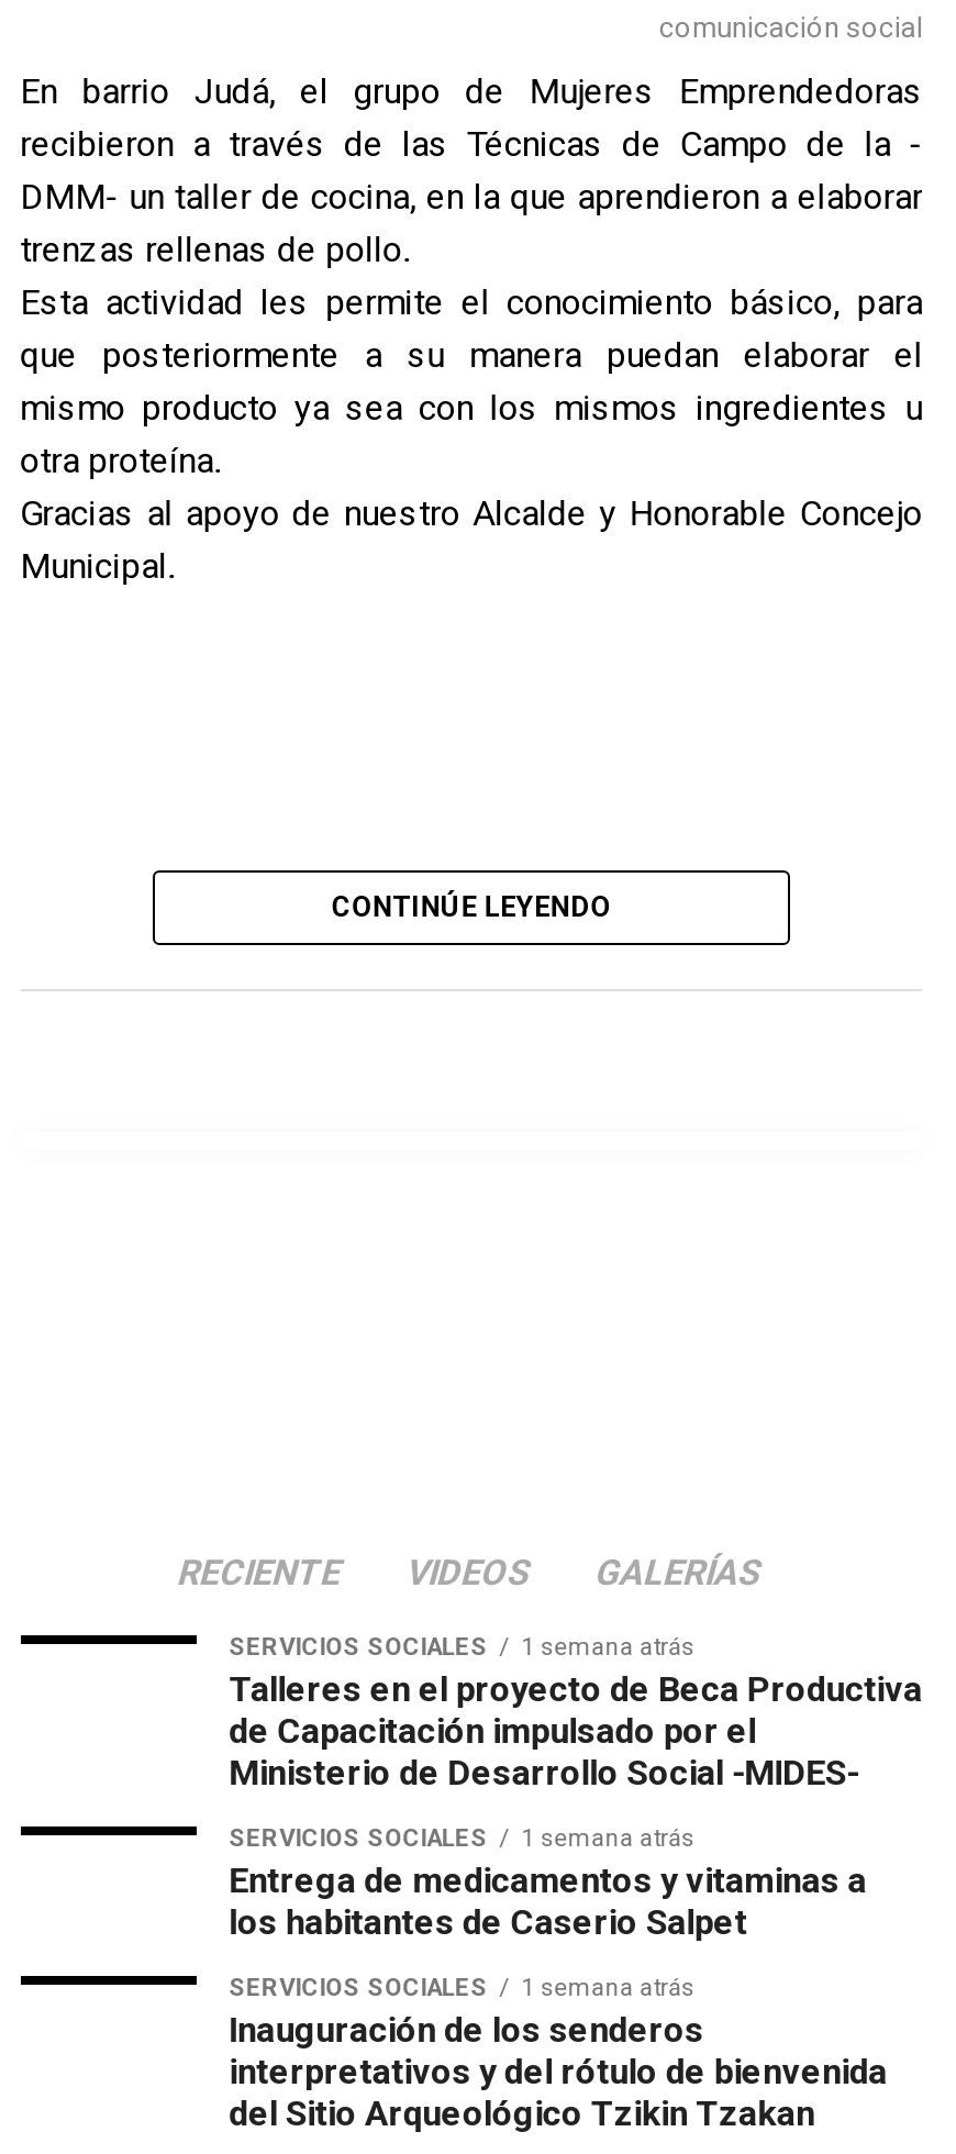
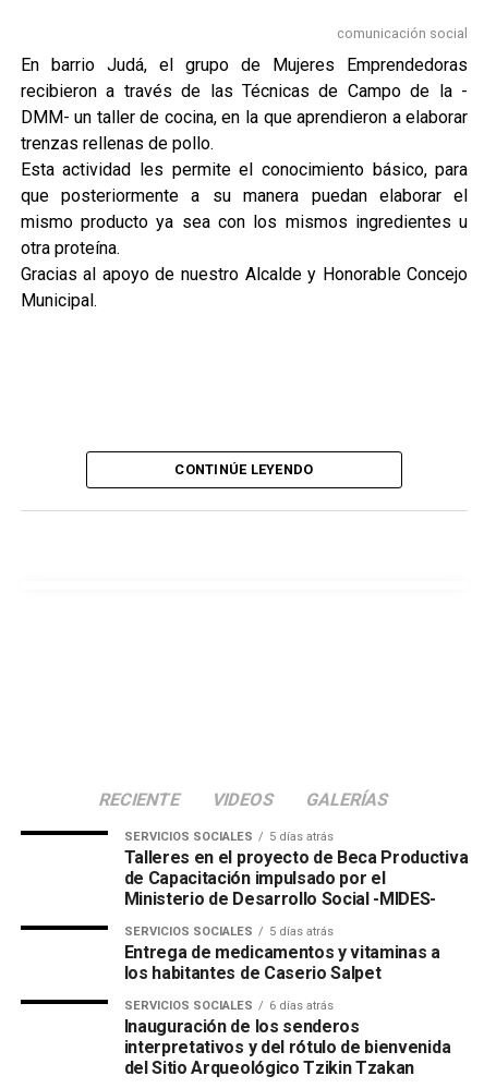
- SERVICIOS SOCIALES 1 semana atrás
+ SERVICIOS SOCIALES 5 días atrás

- SERVICIOS SOCIALES 1 semana atrás
+ SERVICIOS SOCIALES 5 días atrás

- SERVICIOS SOCIALES 1 semana atrás
+ SERVICIOS SOCIALES 6 días atrás
